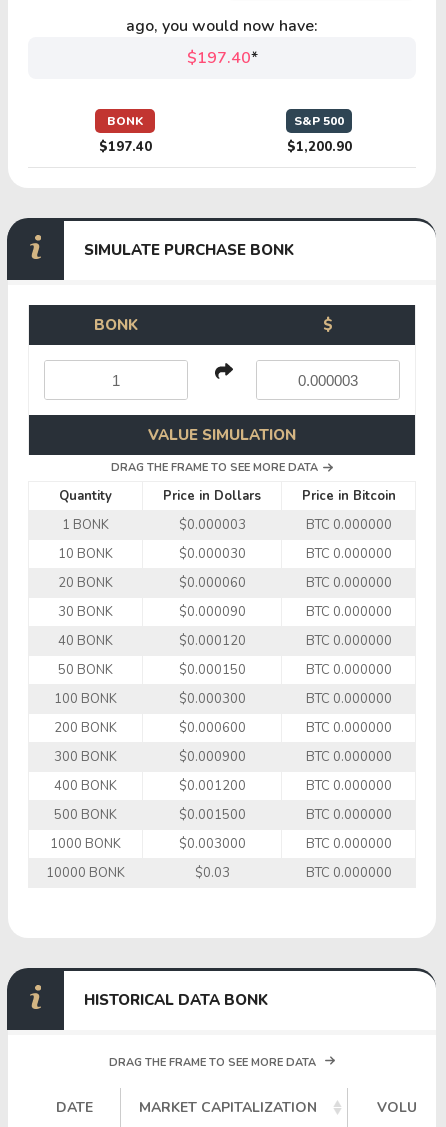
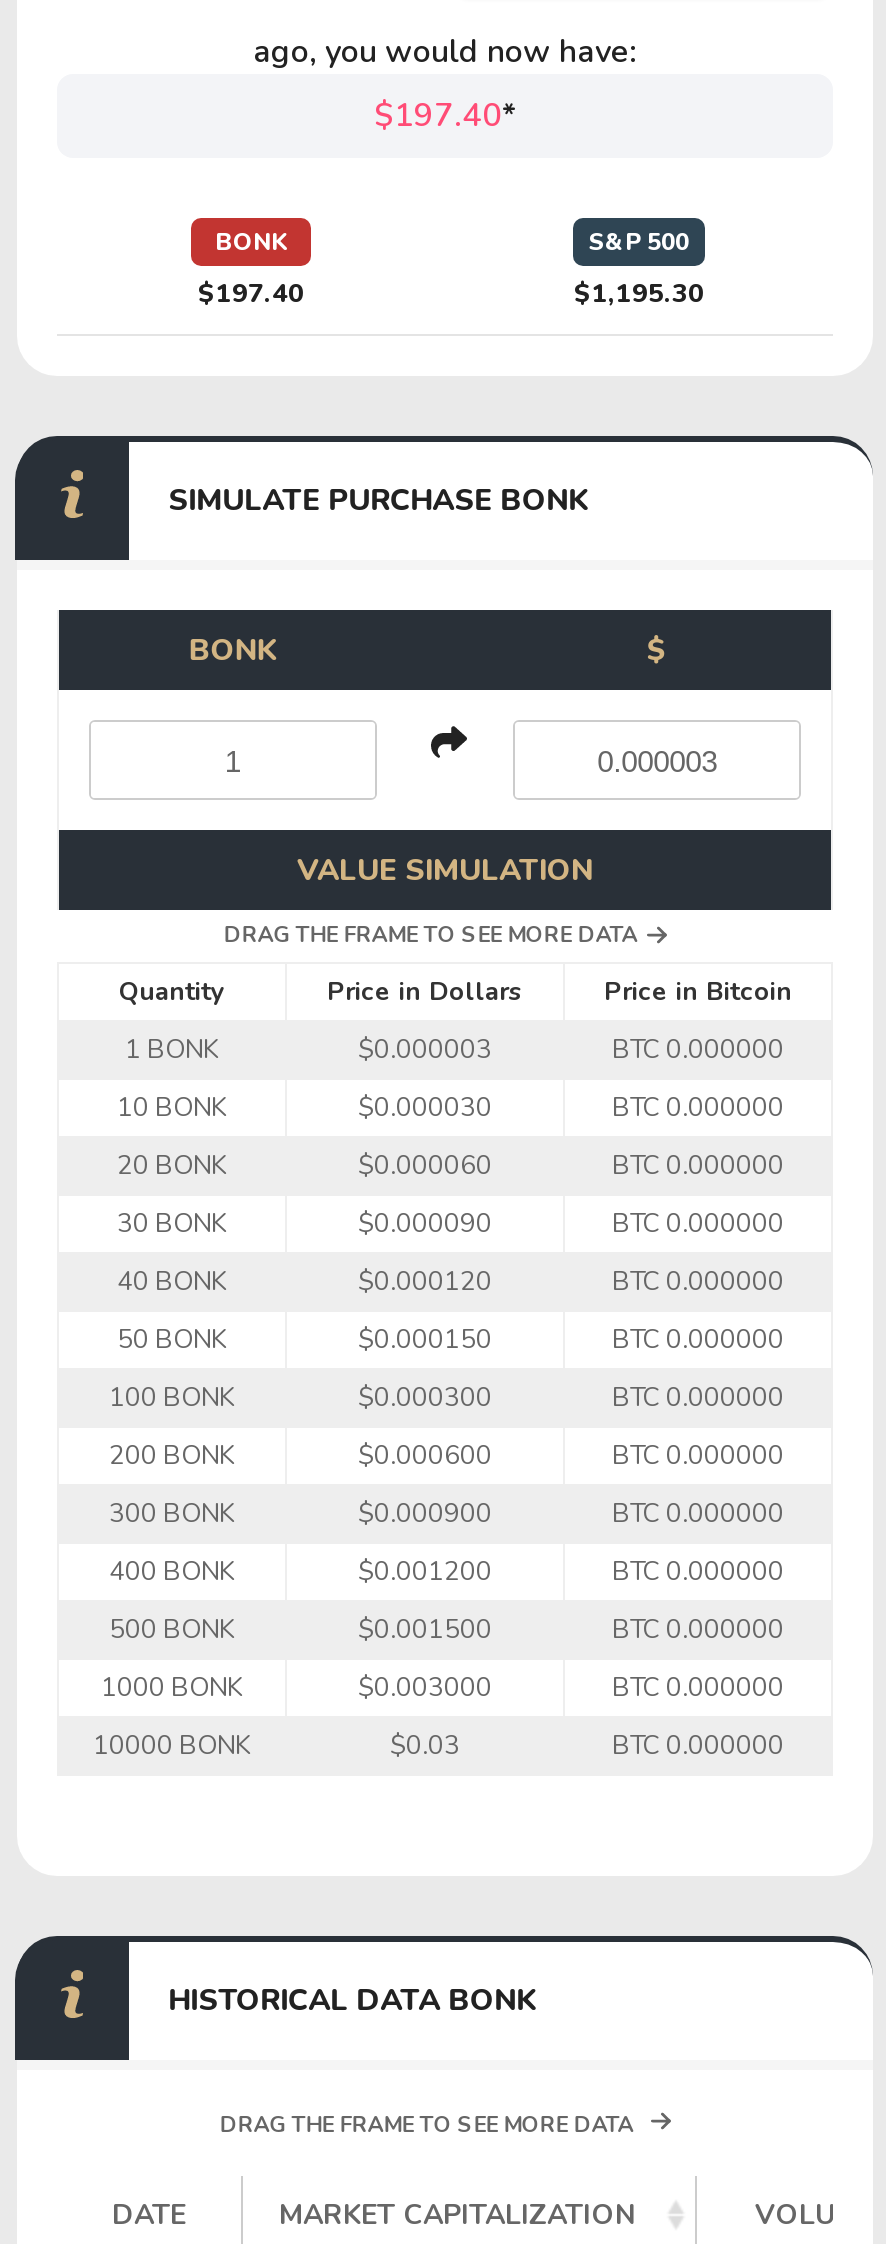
- $1,200.90
+ $1,195.30
